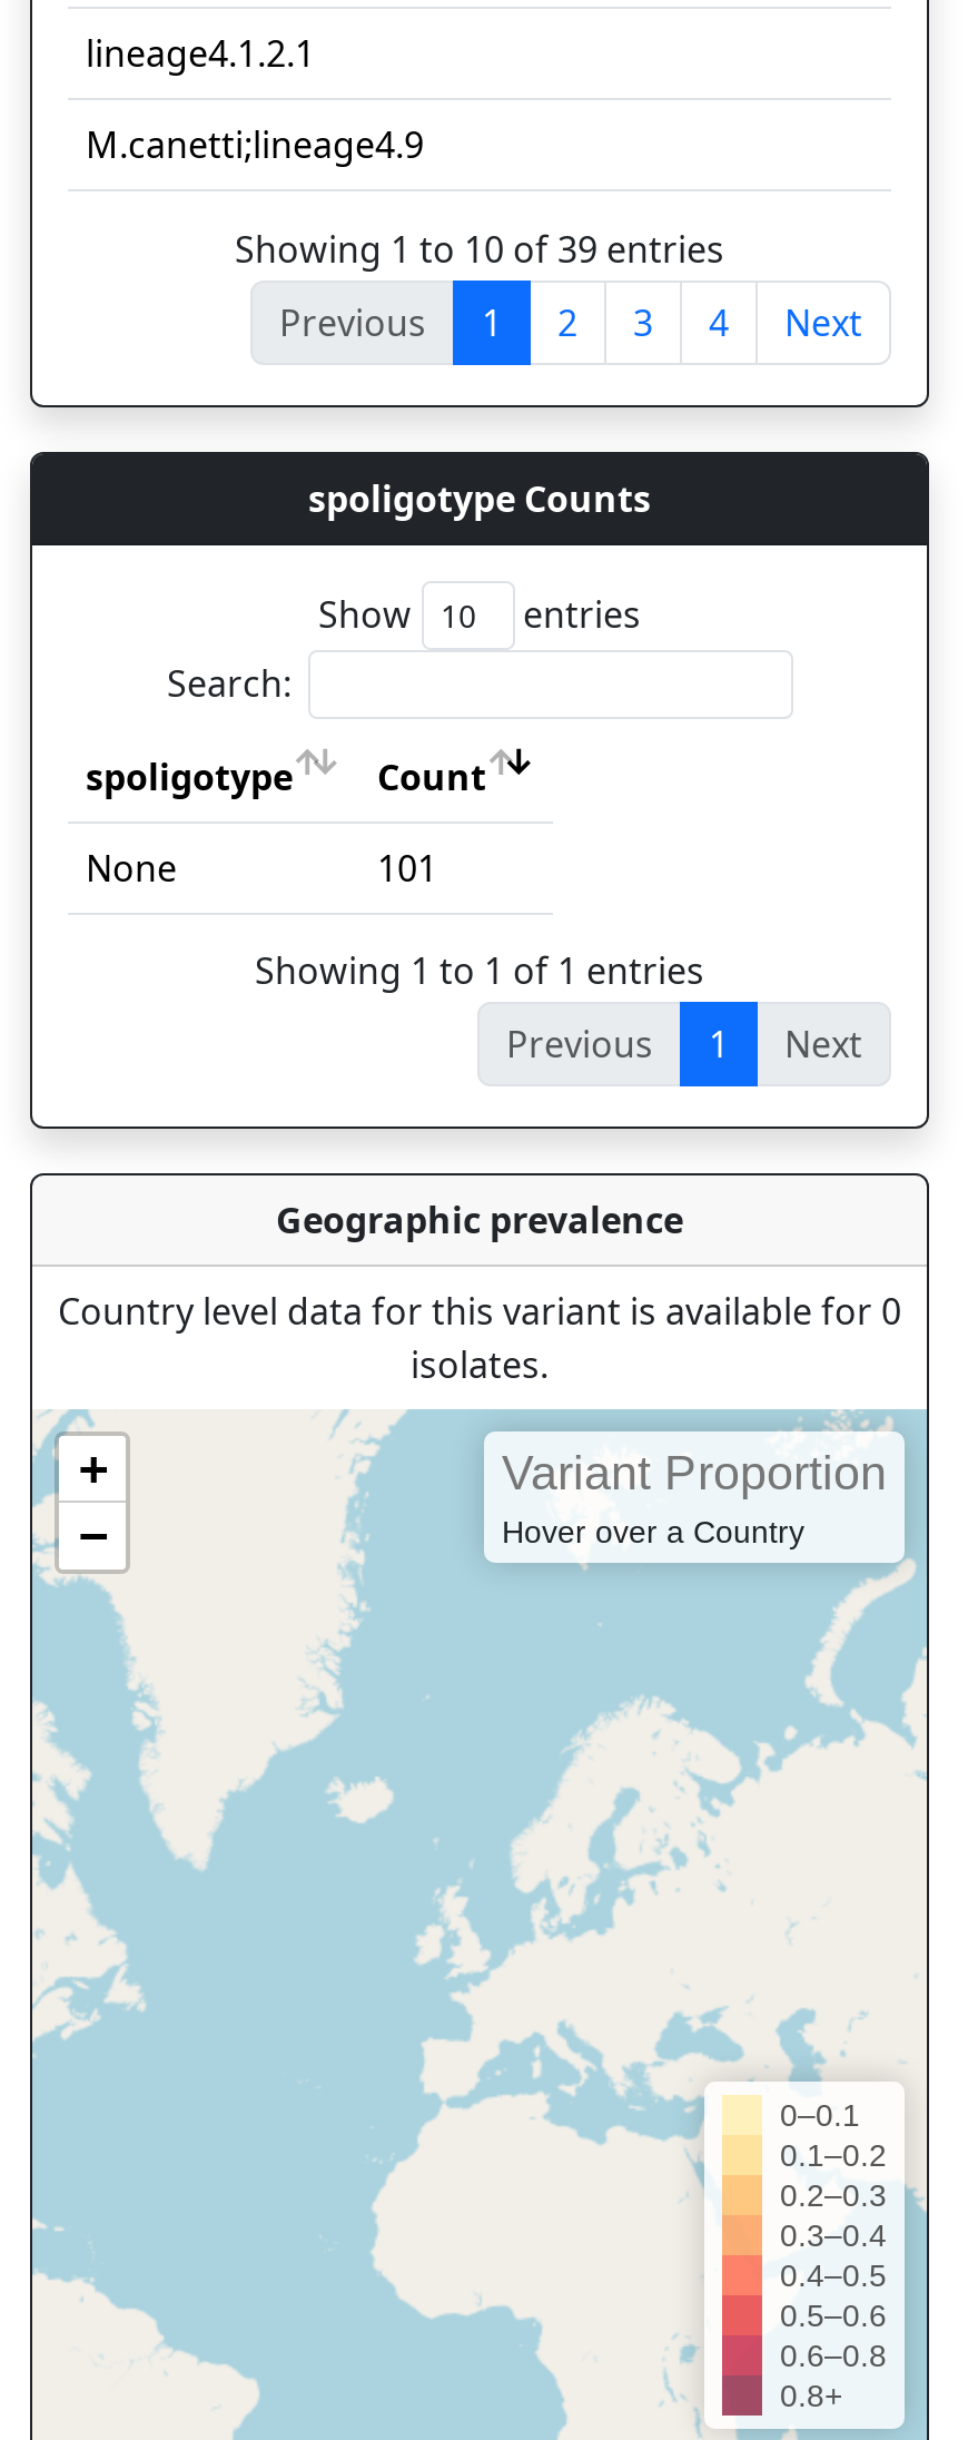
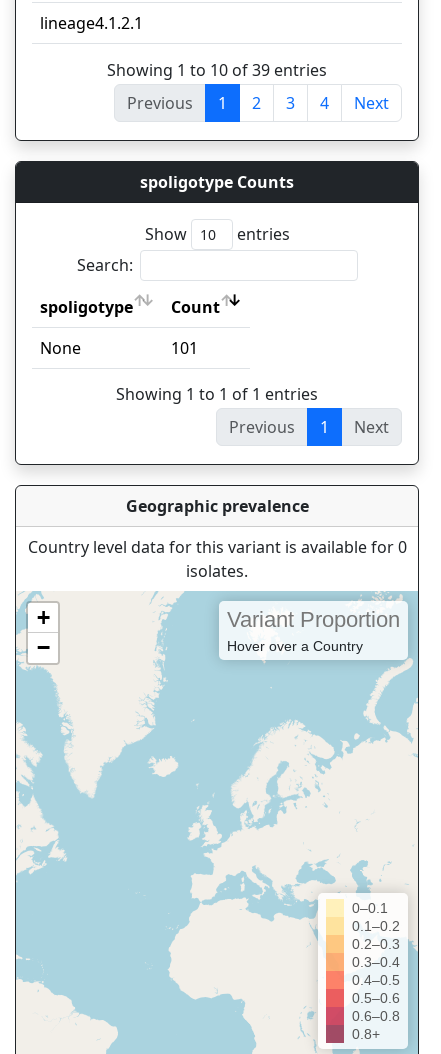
- M.canetti;lineage4.9
